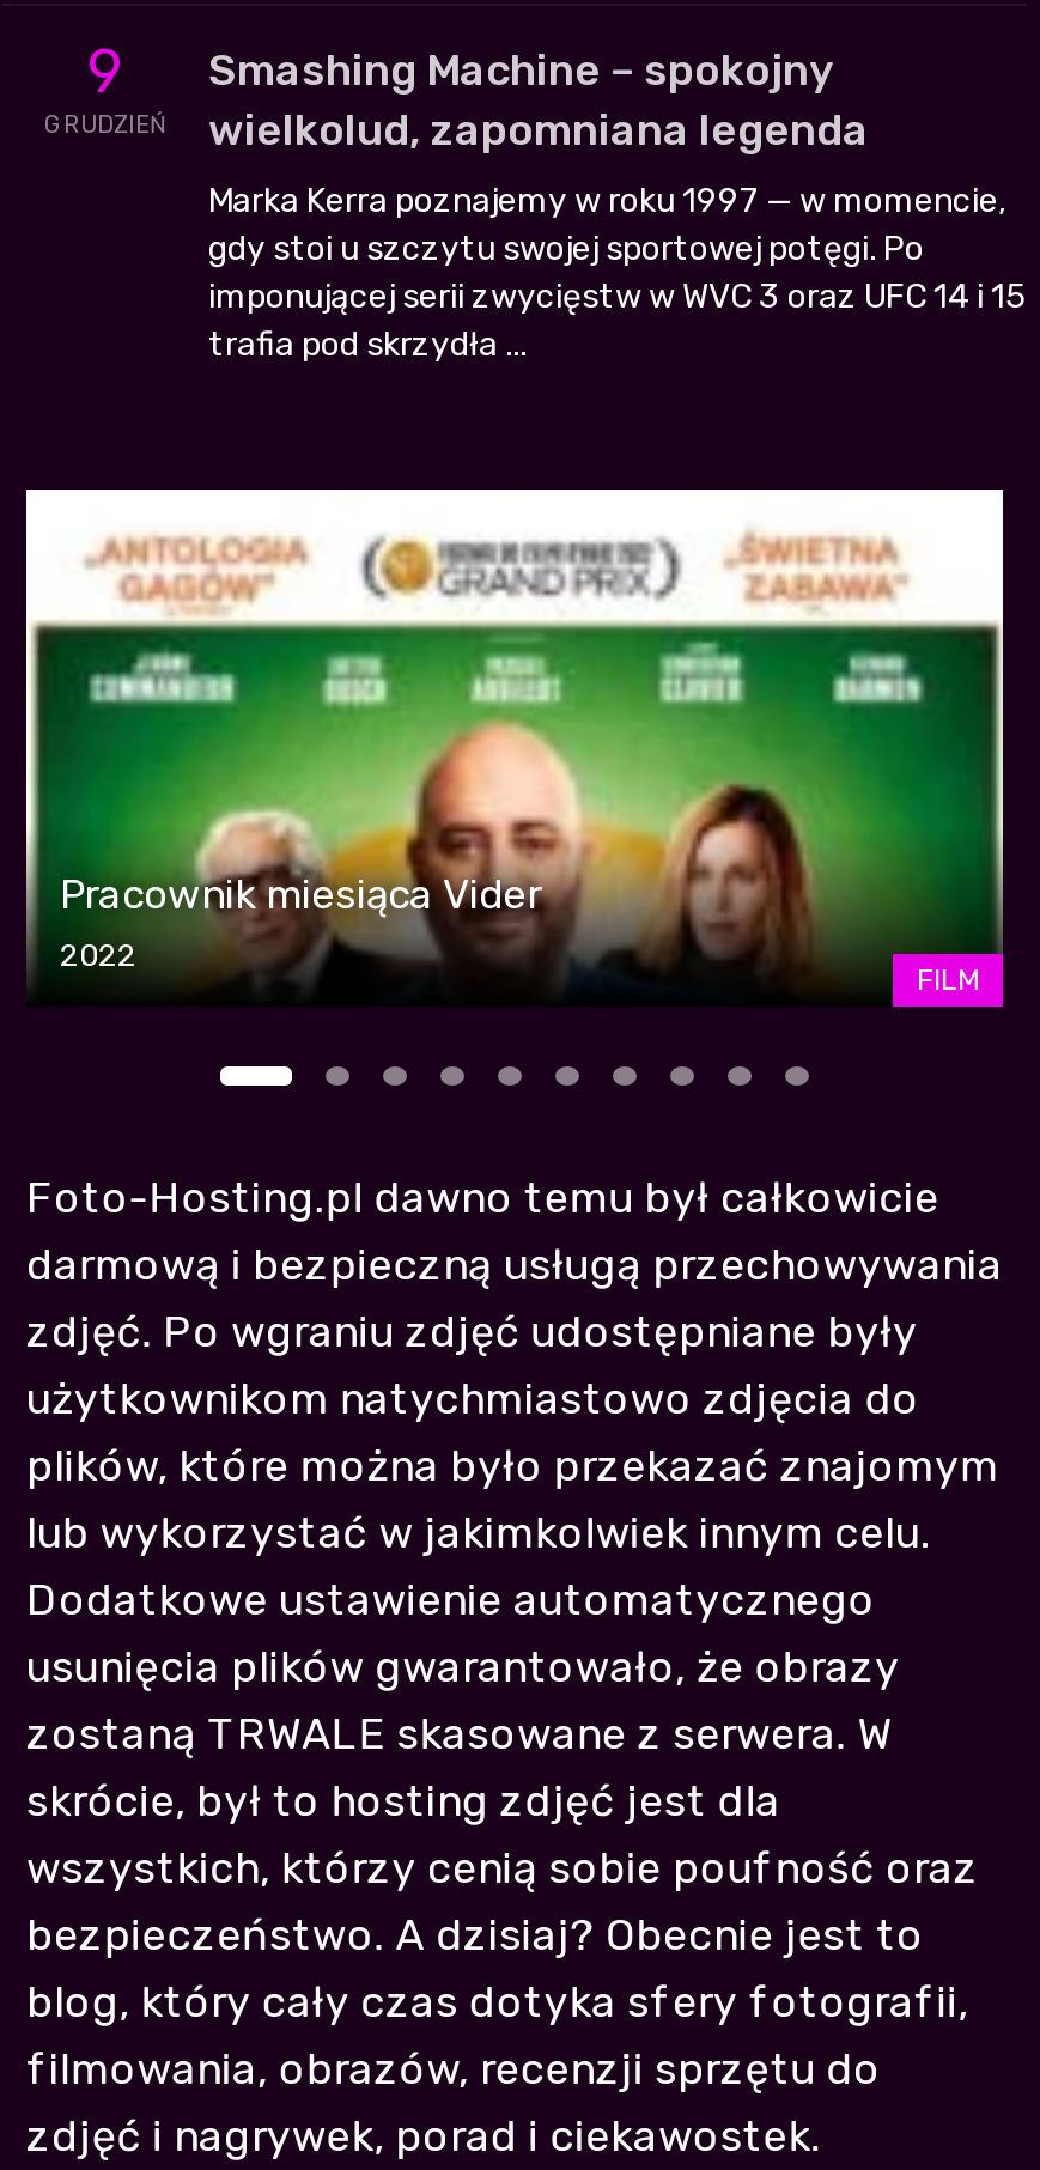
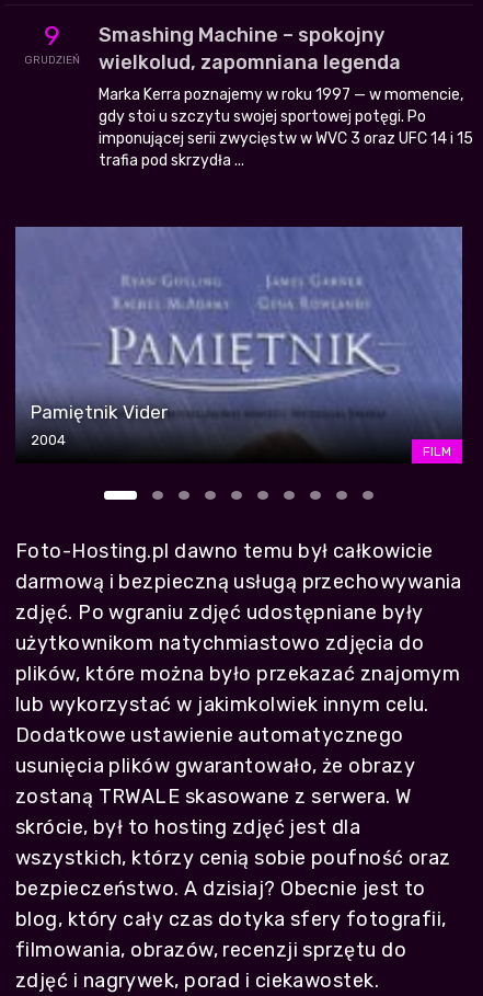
- [image]
- Pracownik miesiąca Vider
- 2022
+ [image]
+ Pamiętnik Vider
+ 2004
